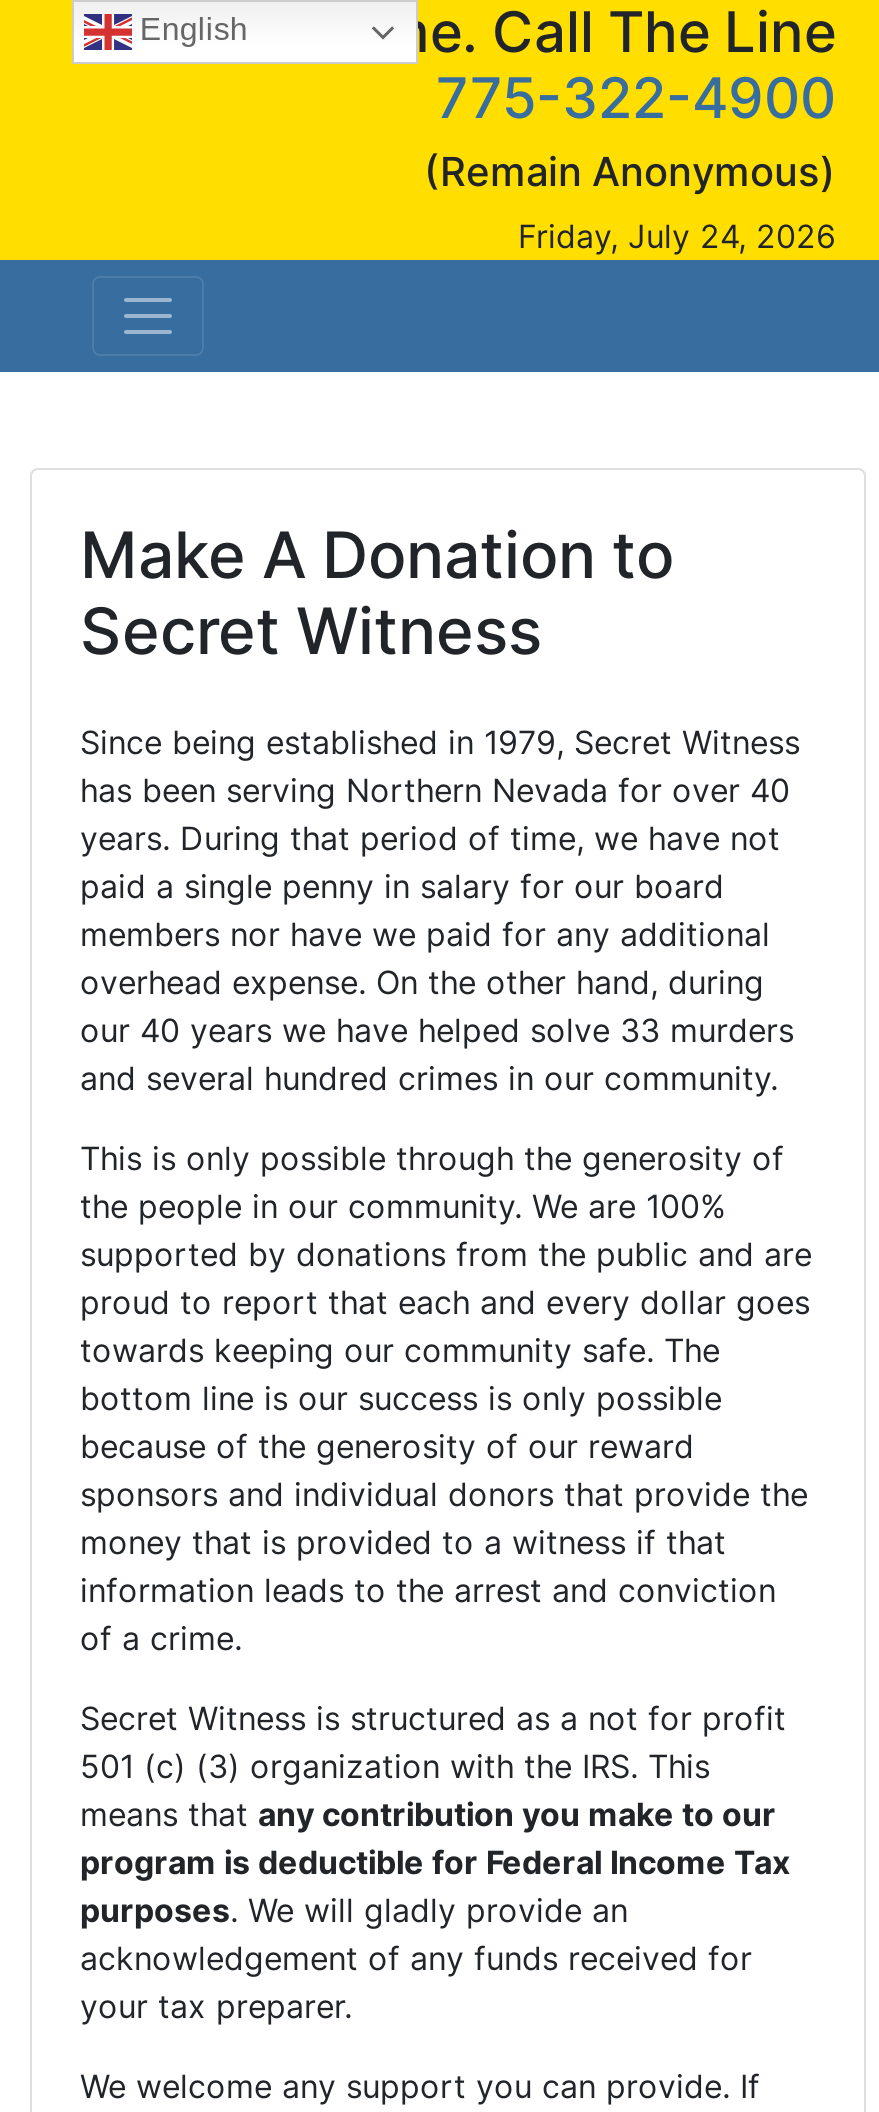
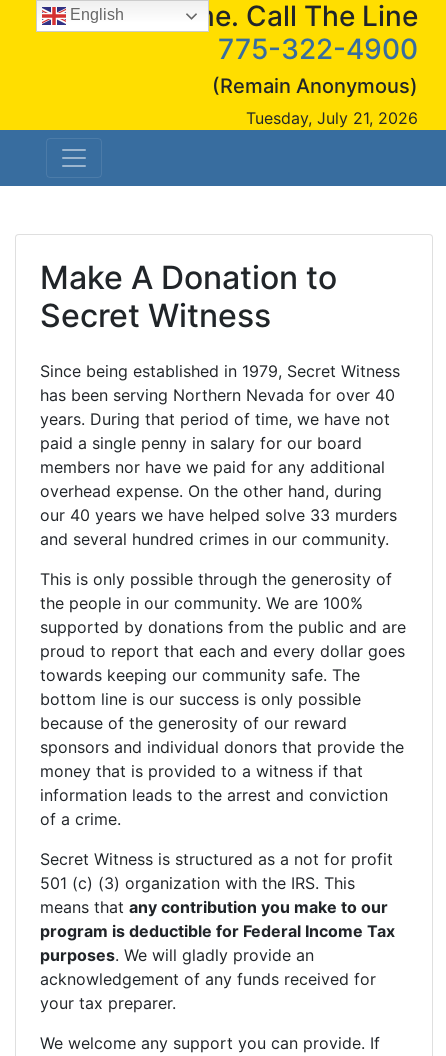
- Friday, July 24, 2026
+ Tuesday, July 21, 2026
